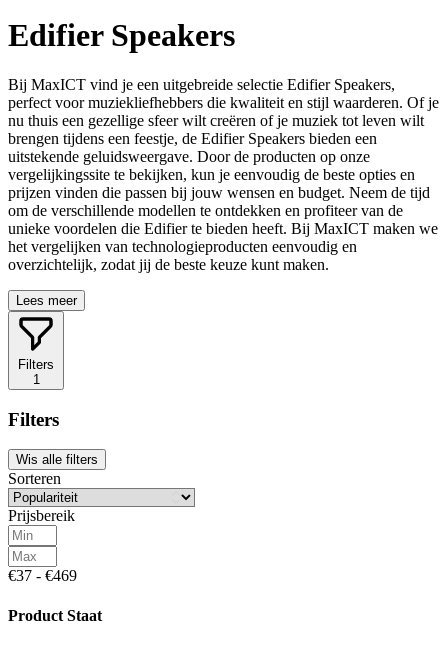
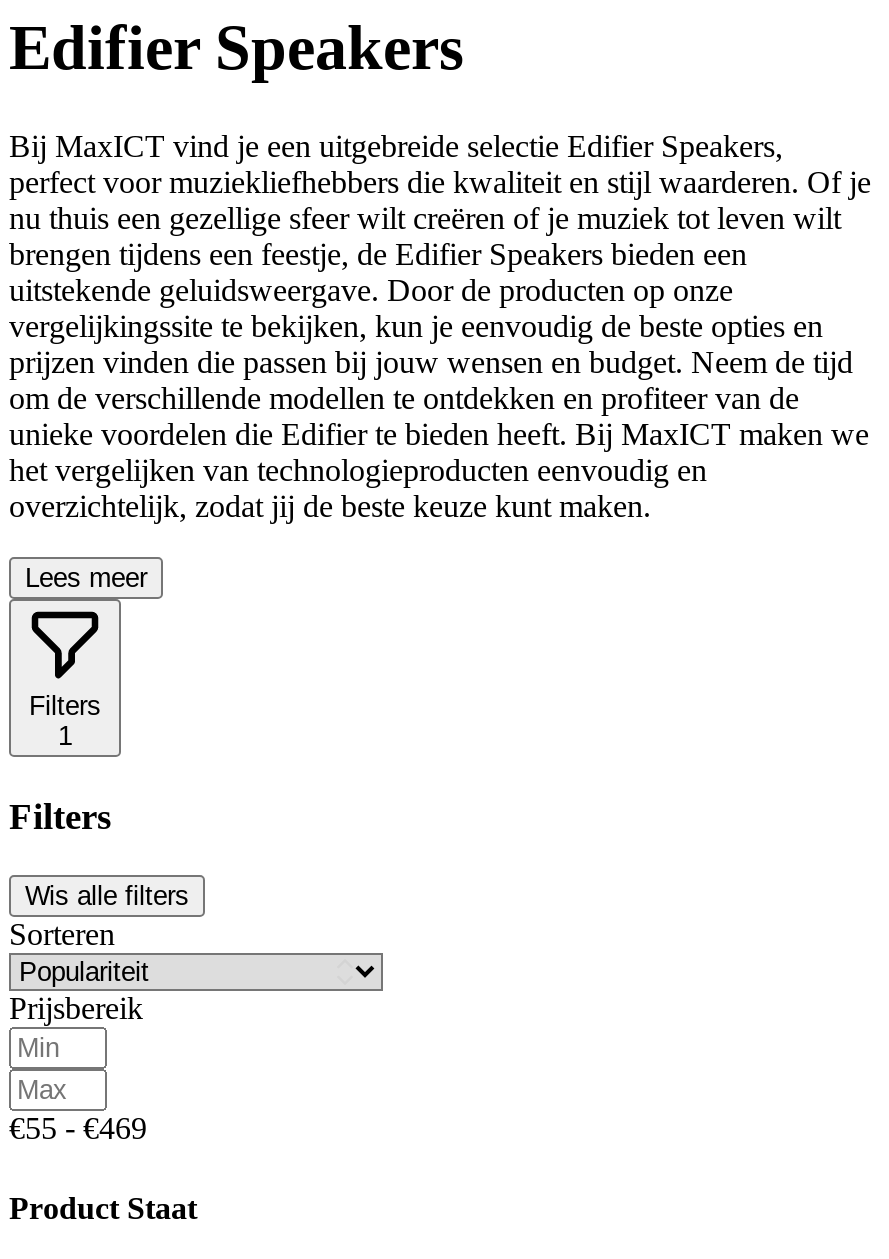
- €37 - €469
+ €55 - €469
